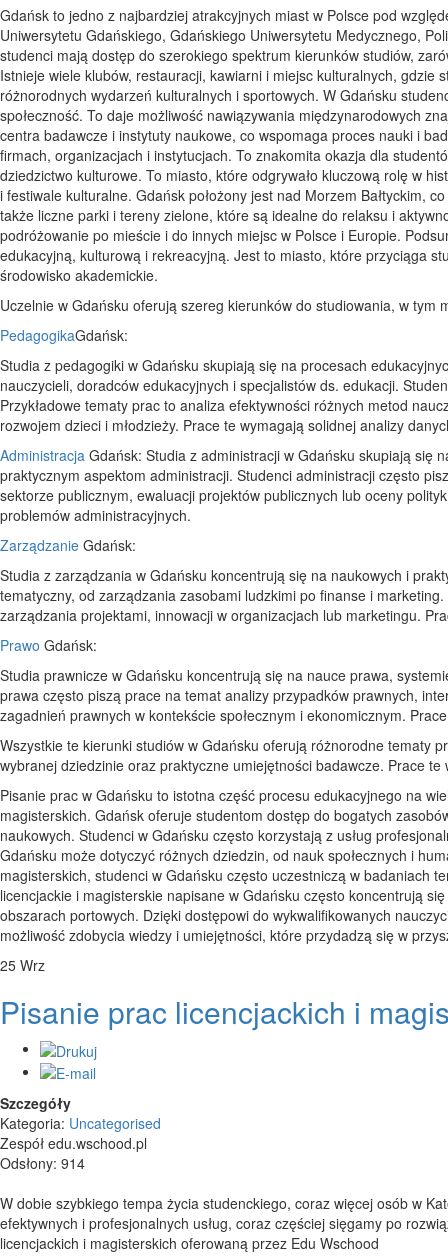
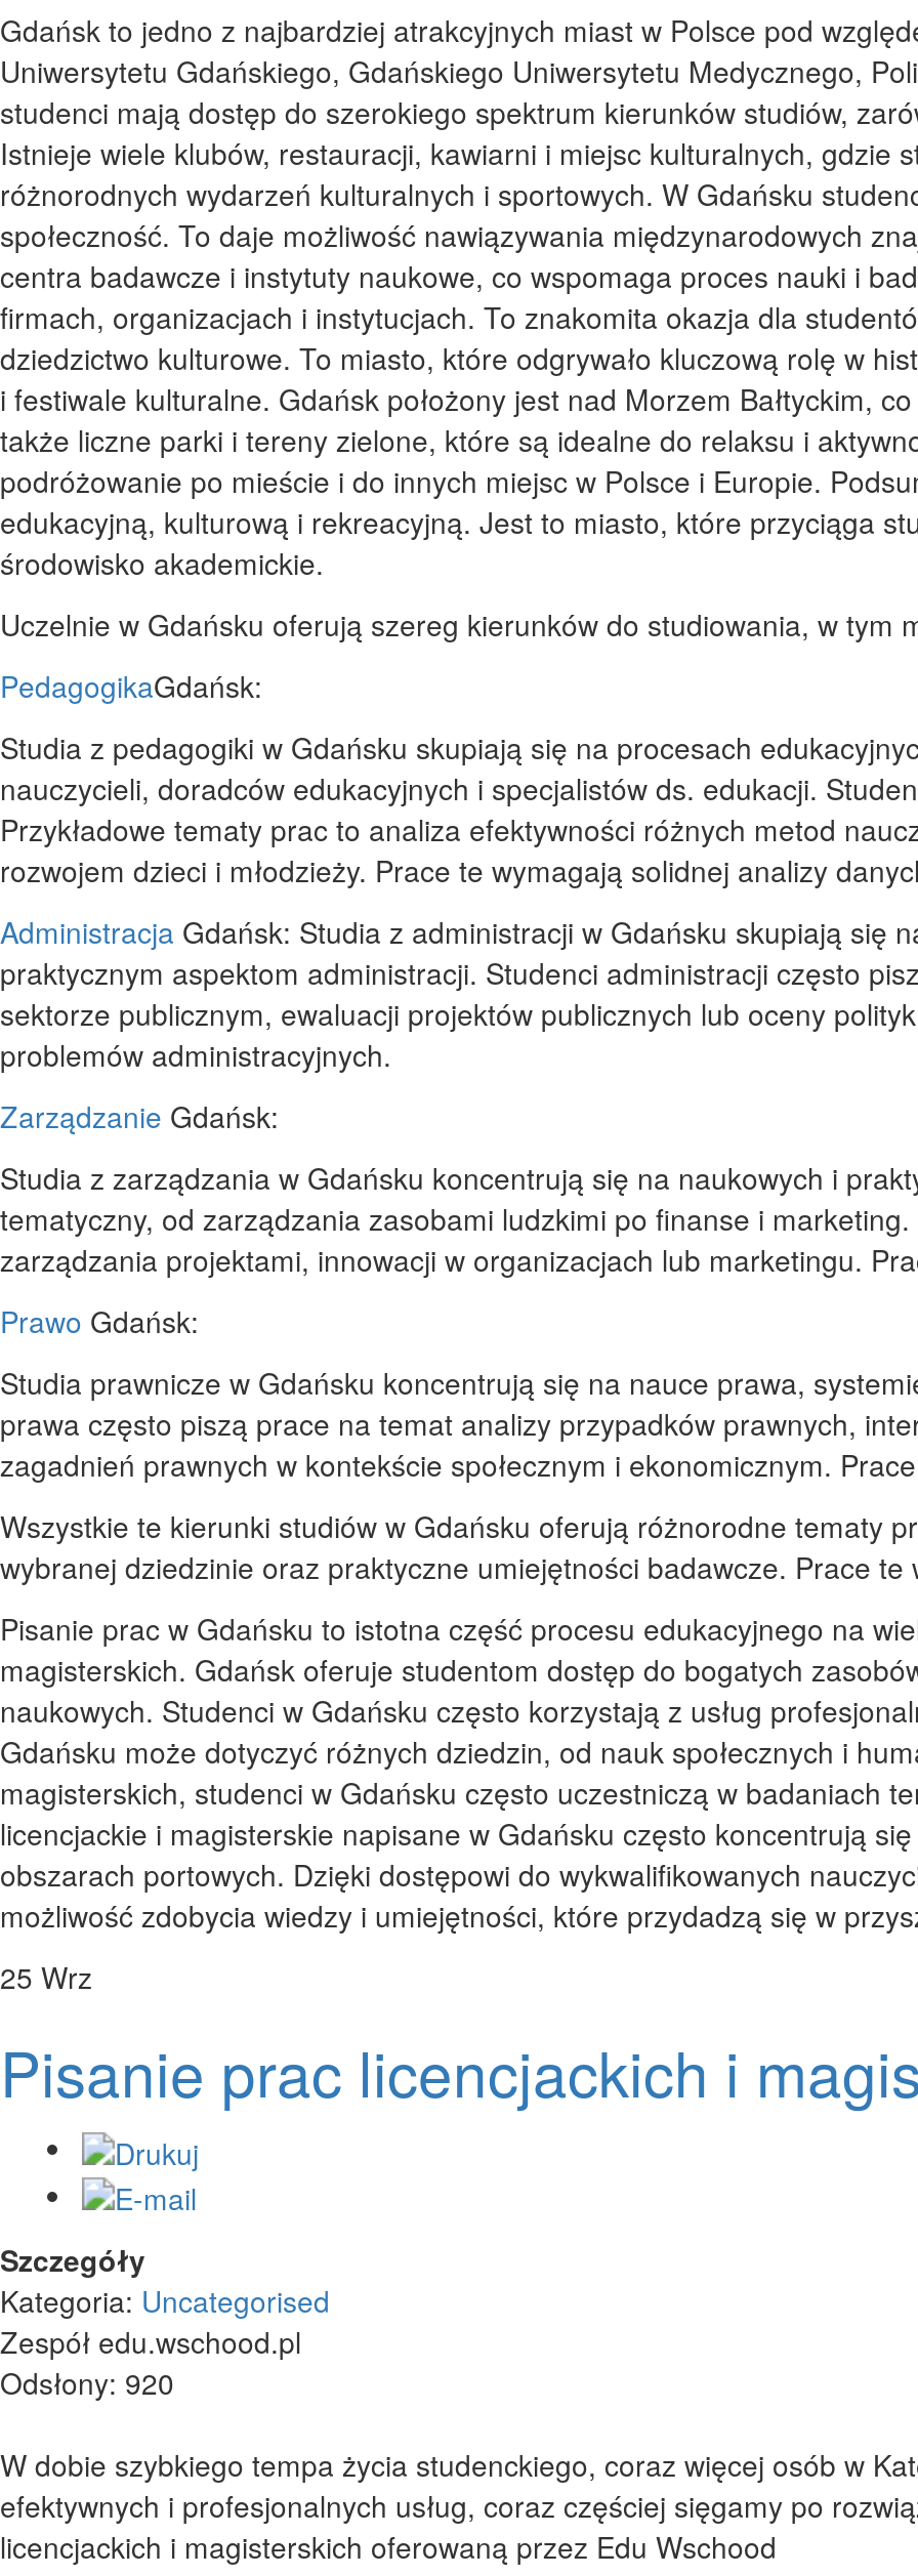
- Odsłony: 914
+ Odsłony: 920
